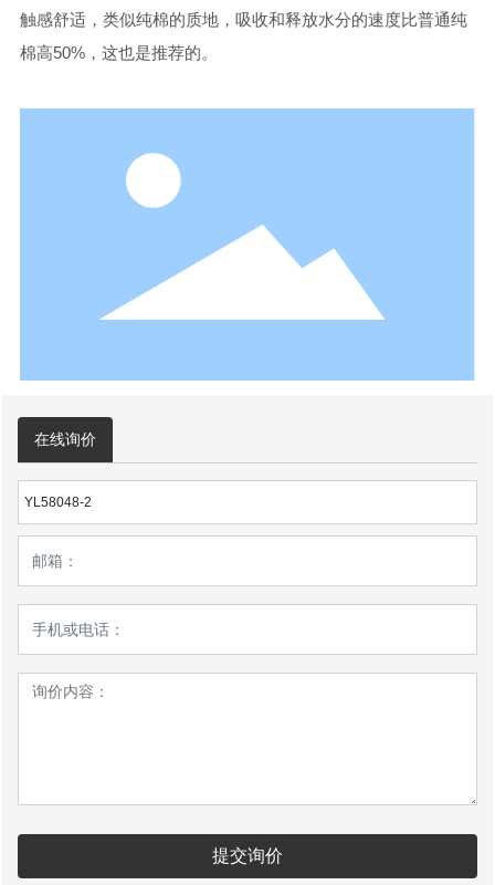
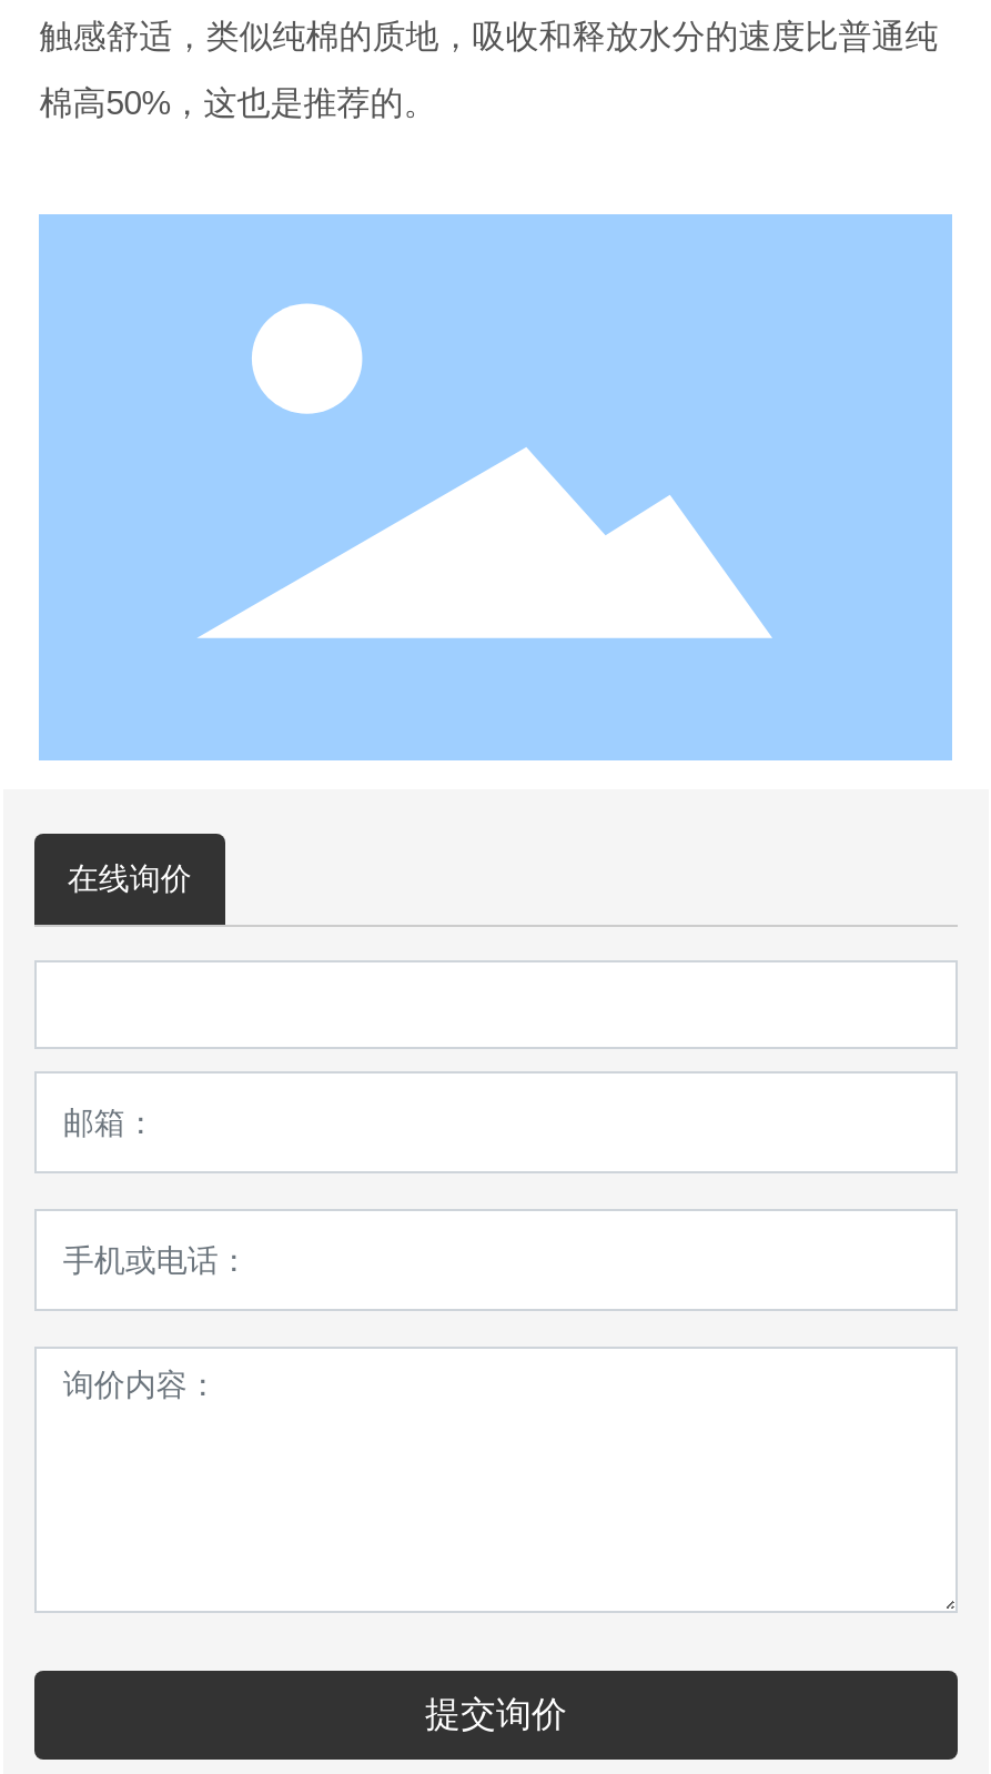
- YL58048-2
